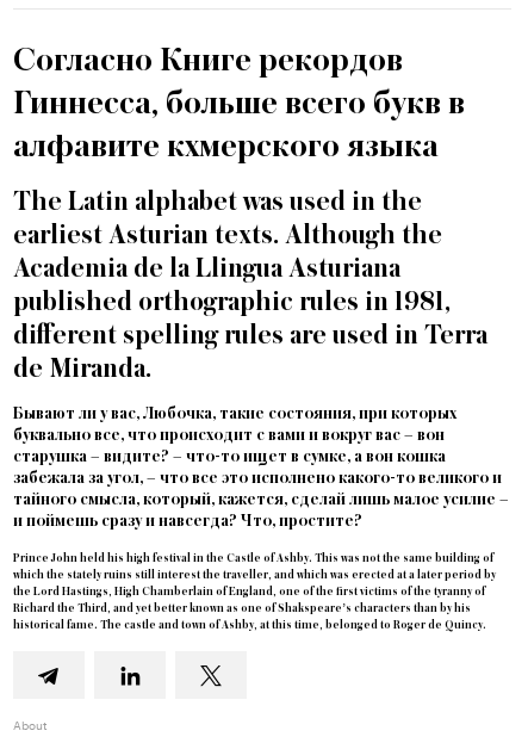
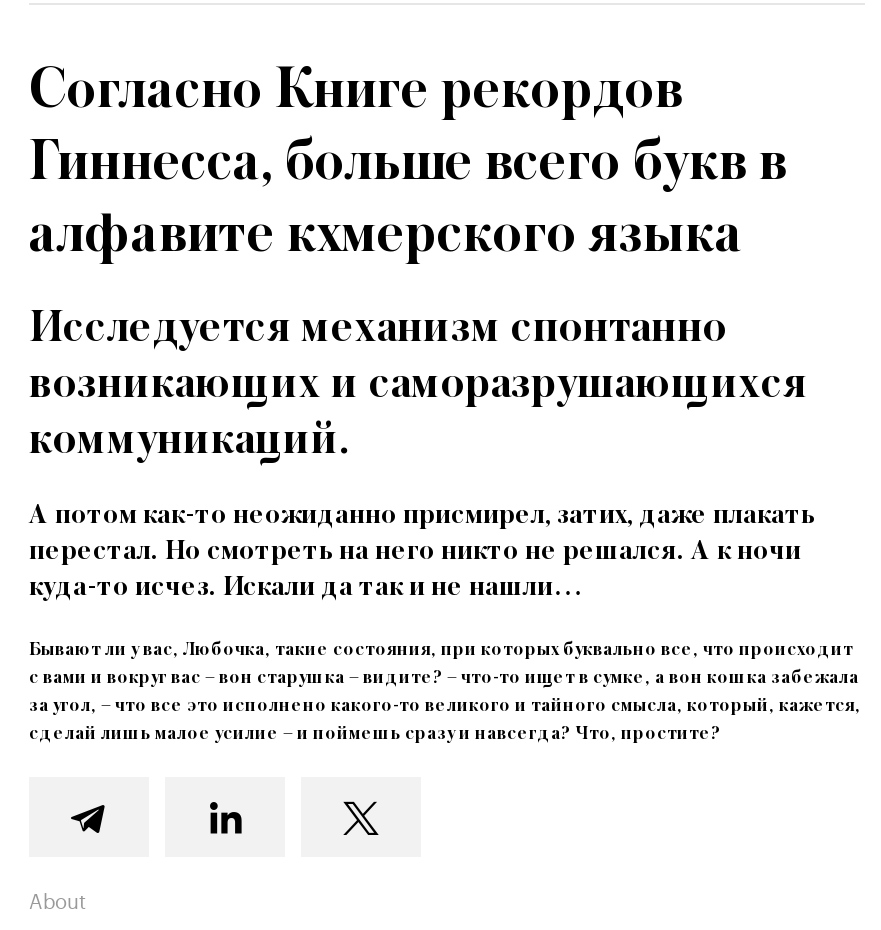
- The Latin alphabet was used in the
- earliest Asturian texts. Although the
- Academia de la Llingua Asturiana
- published orthographic rules in 1981,
- different spelling rules are used in Terra
- de Miranda.
+ Исследуется механизм спонтанно
+ возникающих и саморазрушающихся
+ коммуникаций.

- Бывают ли у вас, Любочка, такие состояния, при которых
- буквально все, что происходит с вами и вокруг вас – вон
- старушка – видите? – что-то ищет в сумке, а вон кошка
- забежала за угол, – что все это исполнено какого-то великого и
- тайного смысла, который, кажется, сделай лишь малое усилие –
- и поймешь сразу и навсегда? Что, простите?
+ А потом как-то неожиданно присмирел, затих, даже плакать
+ перестал. Но смотреть на него никто не решался. А к ночи
+ куда-то исчез. Искали да так и не нашли…

- Prince John held his high festival in the Castle of Ashby. This was not the same building of
- which the stately ruins still interest the traveller, and which was erected at a later period by
- the Lord Hastings, High Chamberlain of England, one of the first victims of the tyranny of
- Richard the Third, and yet better known as one of Shakspeare’s characters than by his
- historical fame. The castle and town of Ashby, at this time, belonged to Roger de Quincy.
+ Бывают ли у вас, Любочка, такие состояния, при которых буквально все, что происходит
+ с вами и вокруг вас – вон старушка – видите? – что-то ищет в сумке, а вон кошка забежала
+ за угол, – что все это исполнено какого-то великого и тайного смысла, который, кажется,
+ сделай лишь малое усилие – и поймешь сразу и навсегда? Что, простите?
